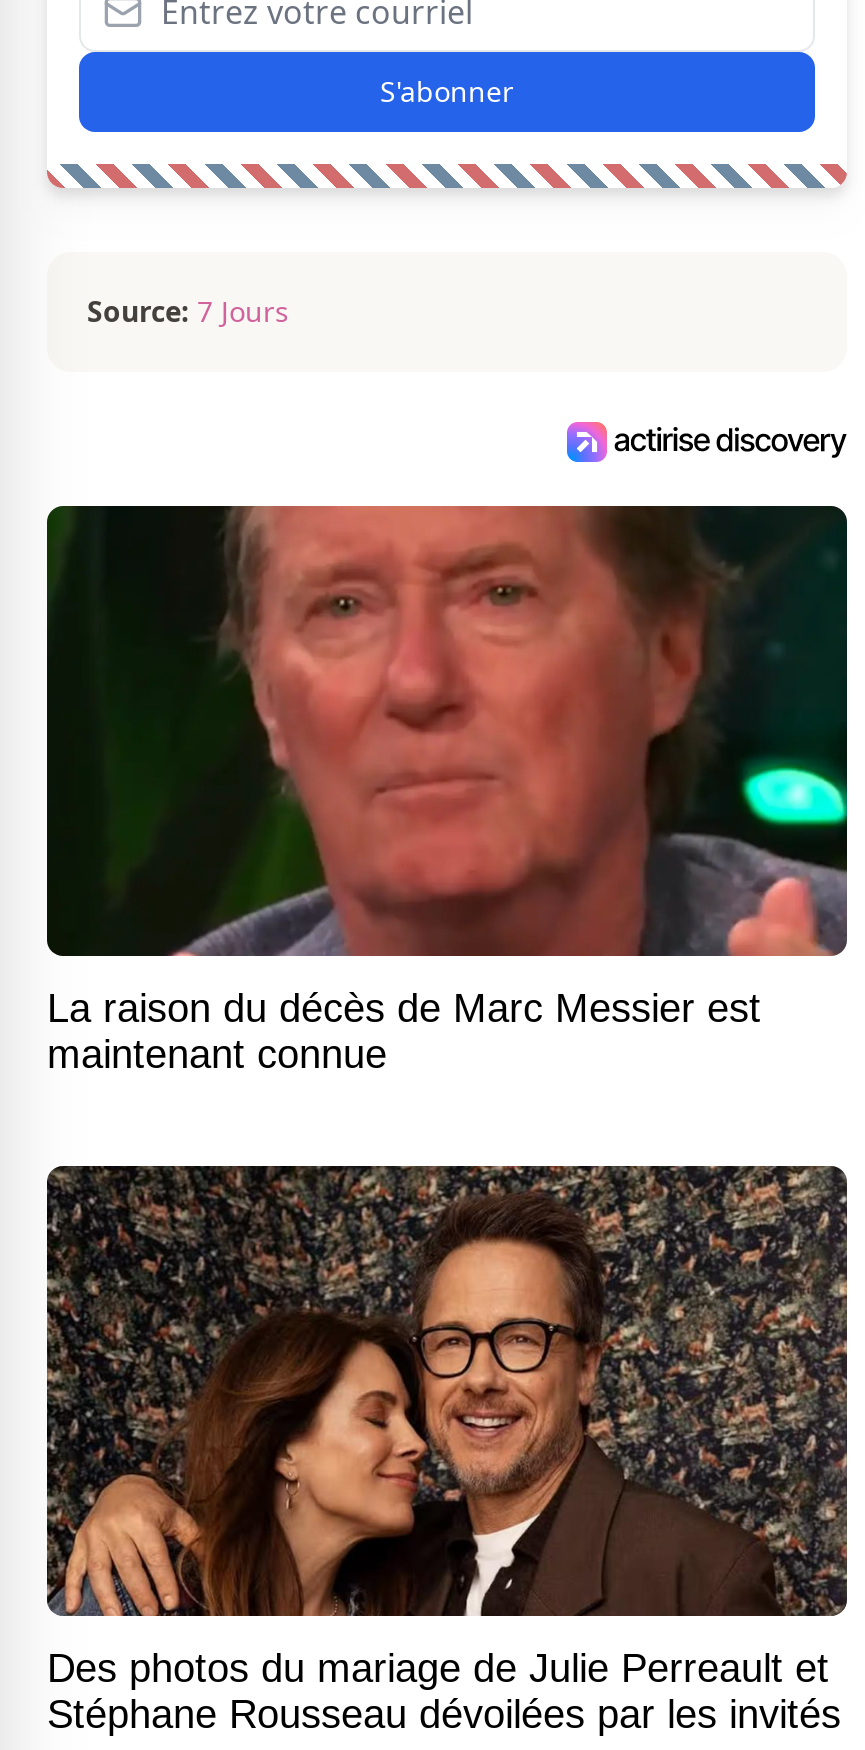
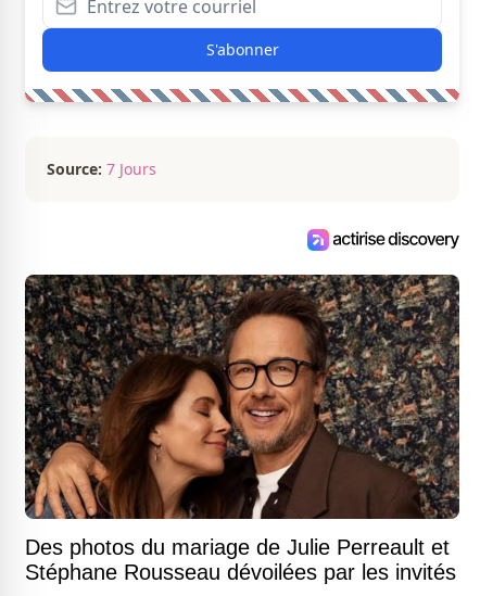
- [image]
- La raison du décès de Marc Messier est
- maintenant connue
